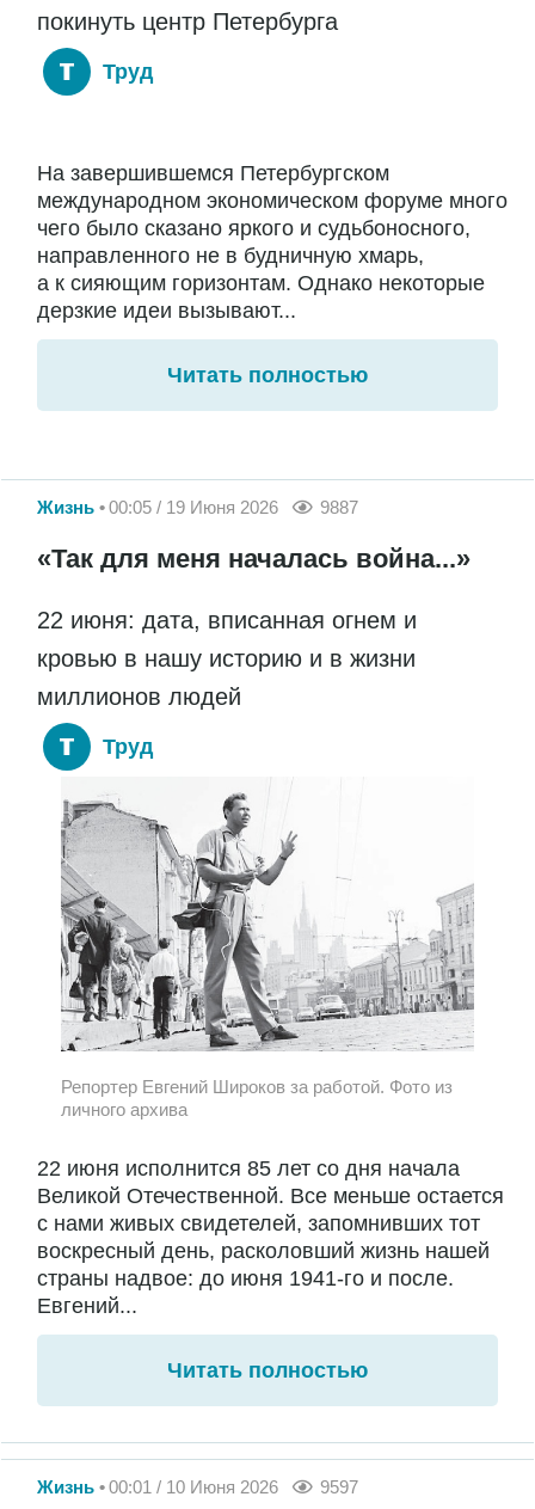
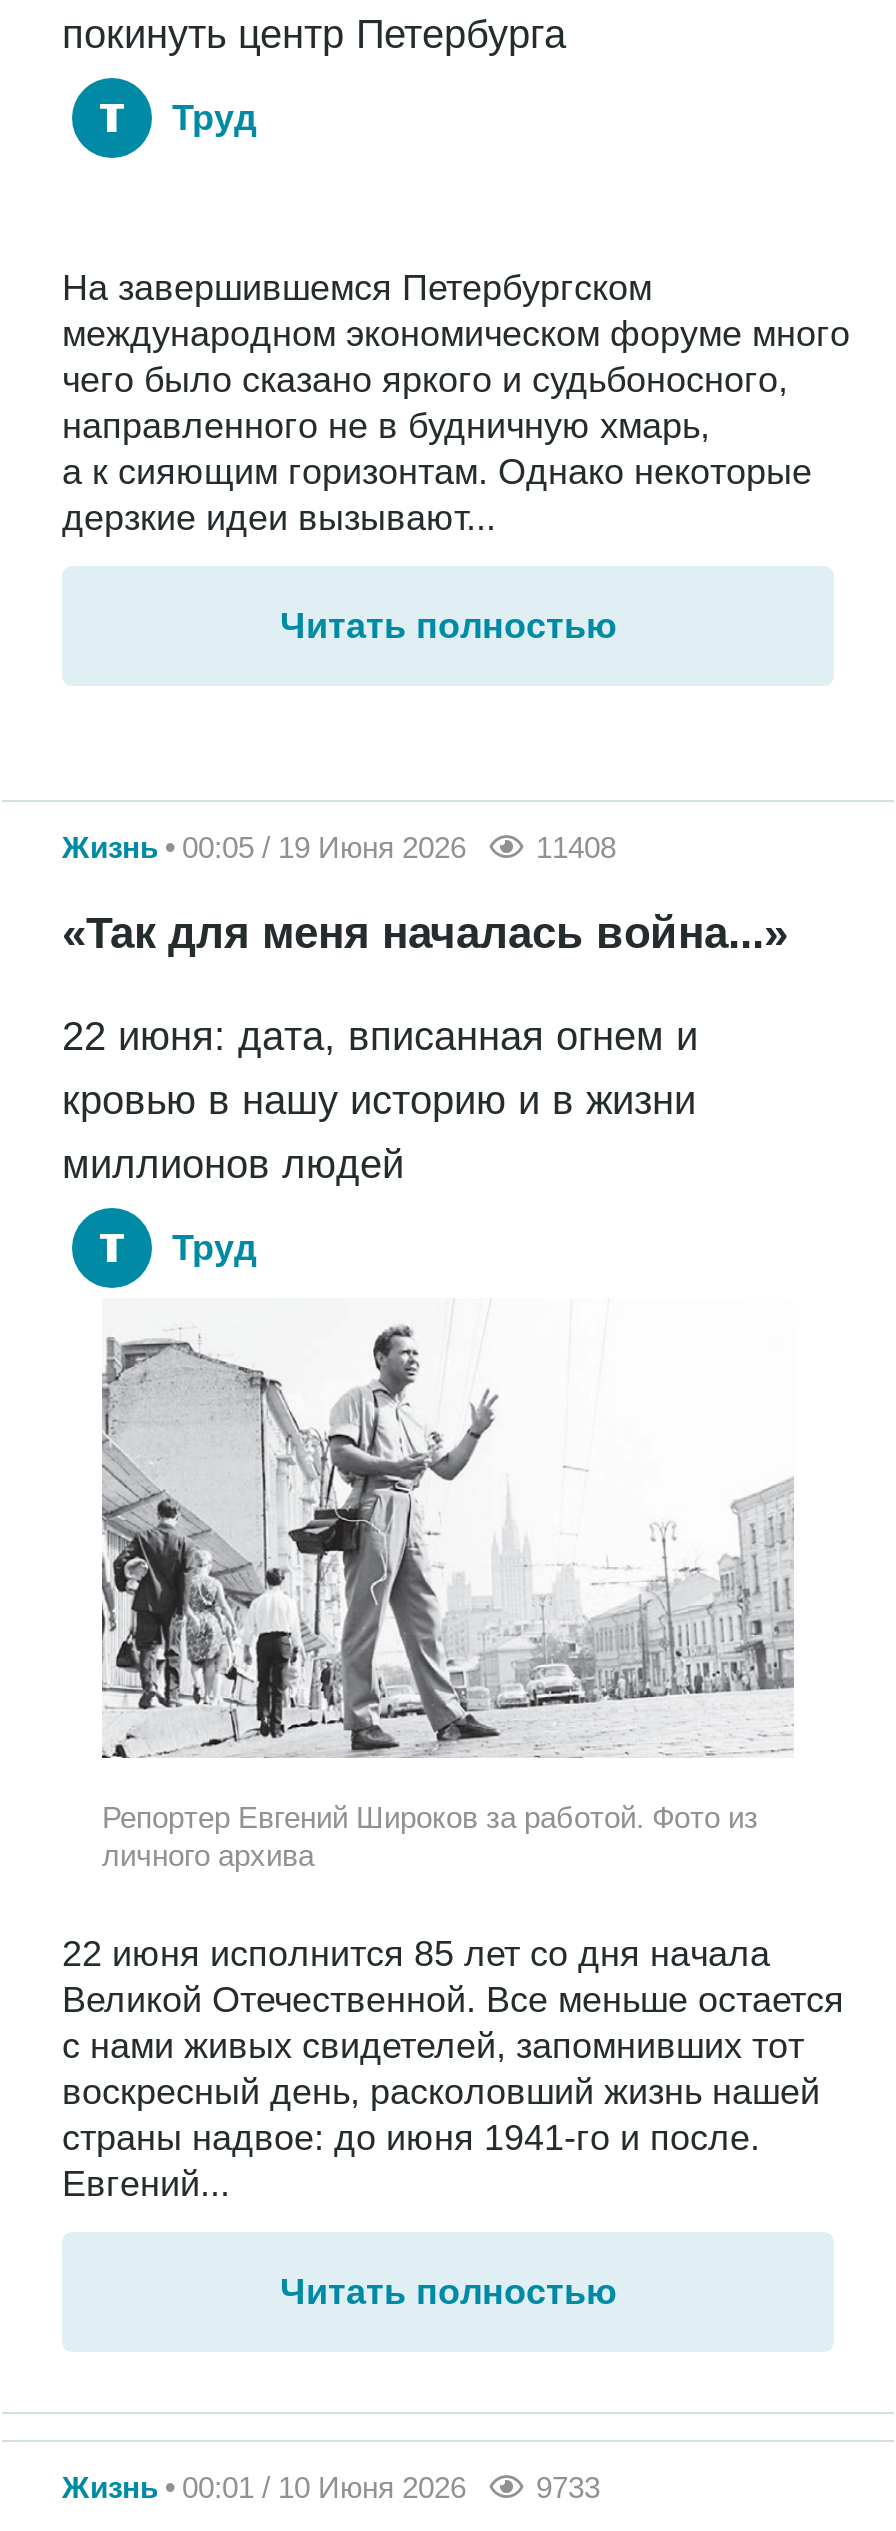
- 9887
+ 11408

- 9597
+ 9733
